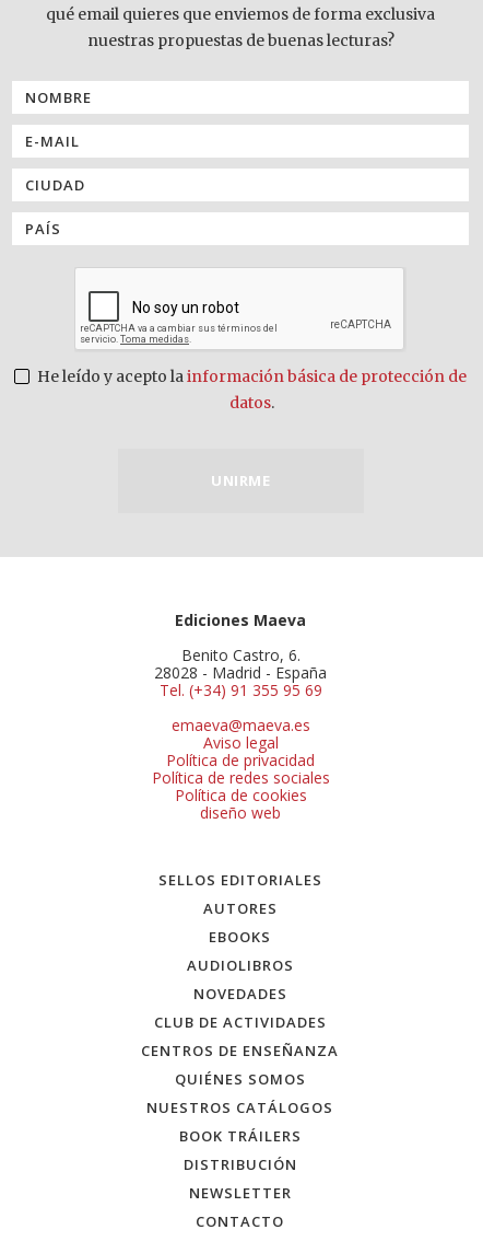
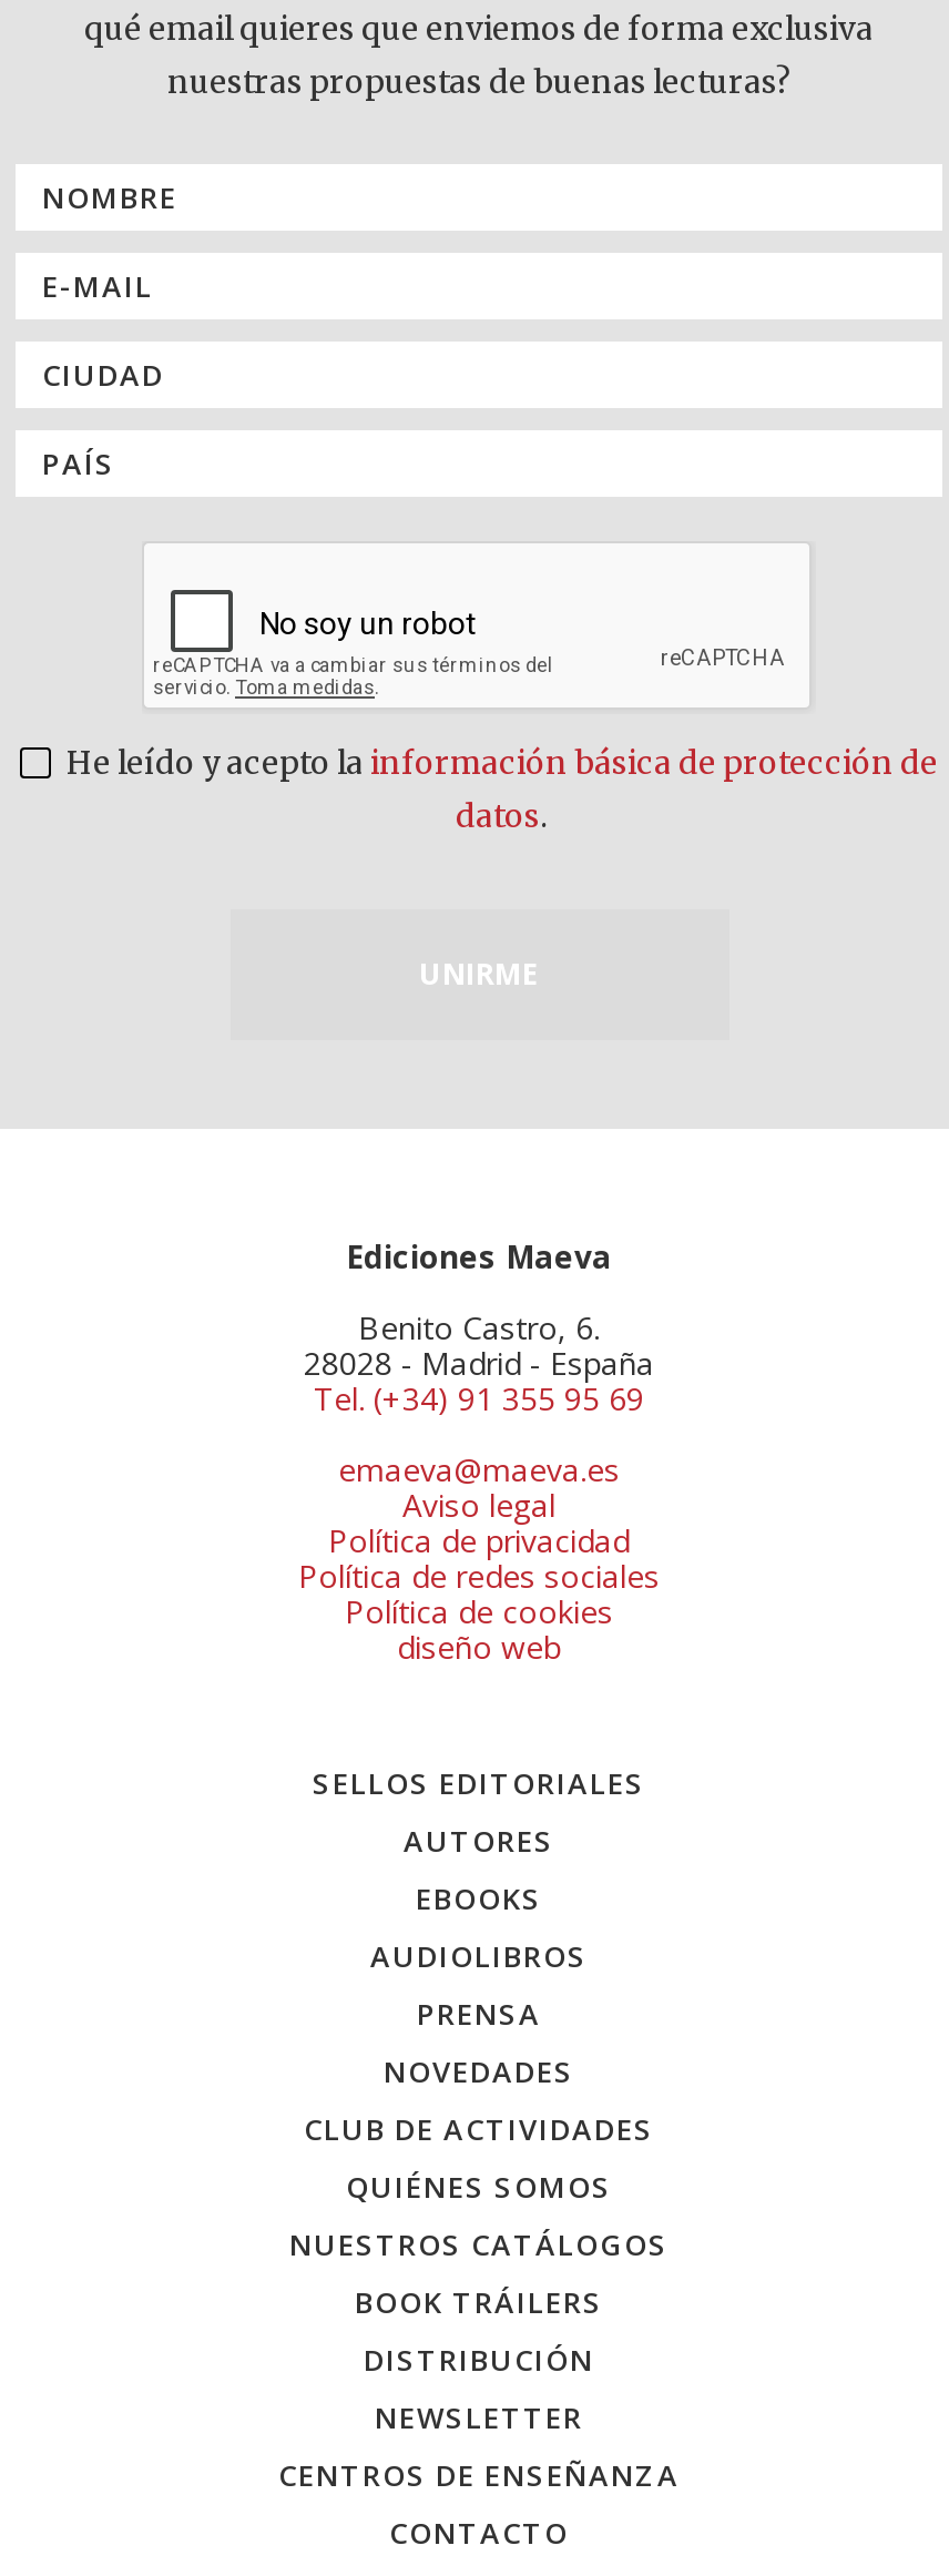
+ PRENSA

moved down: CENTROS DE ENSEÑANZA
